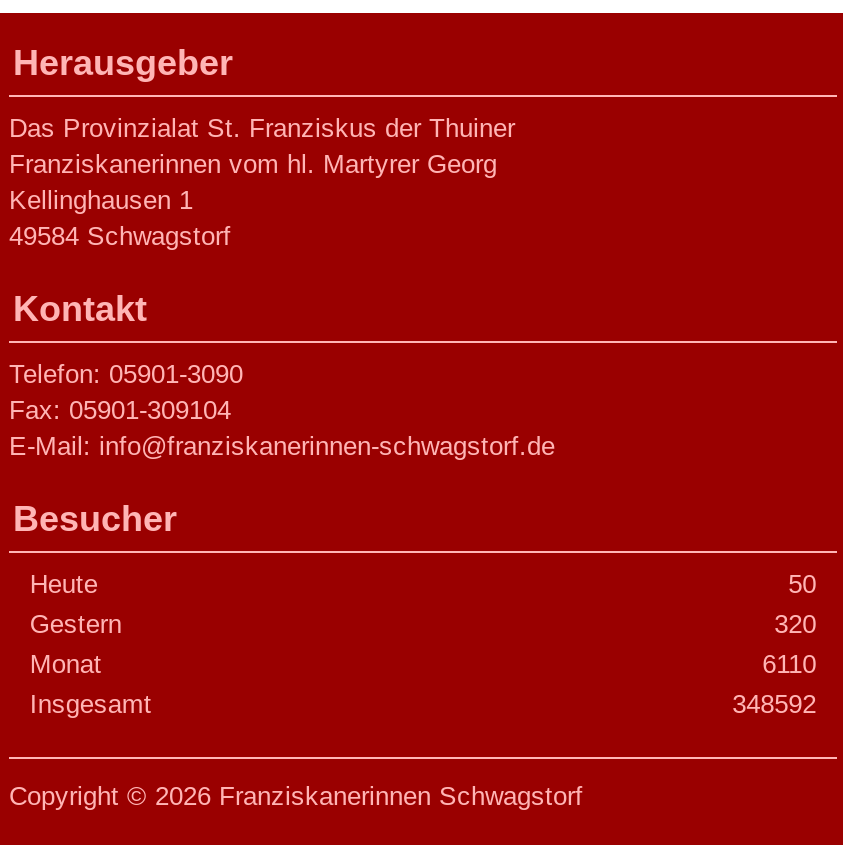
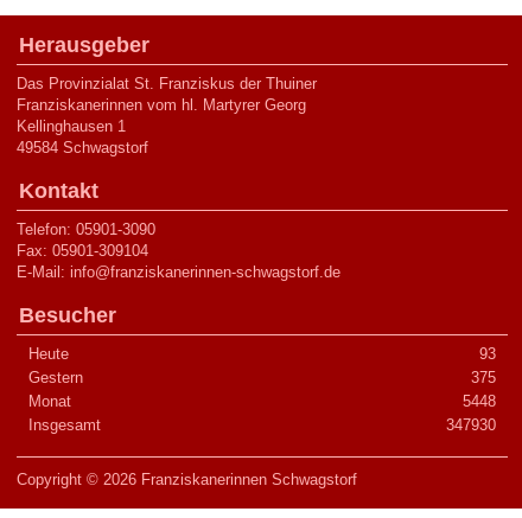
- 50
+ 93

- 320
+ 375

- 6110
+ 5448

- 348592
+ 347930
